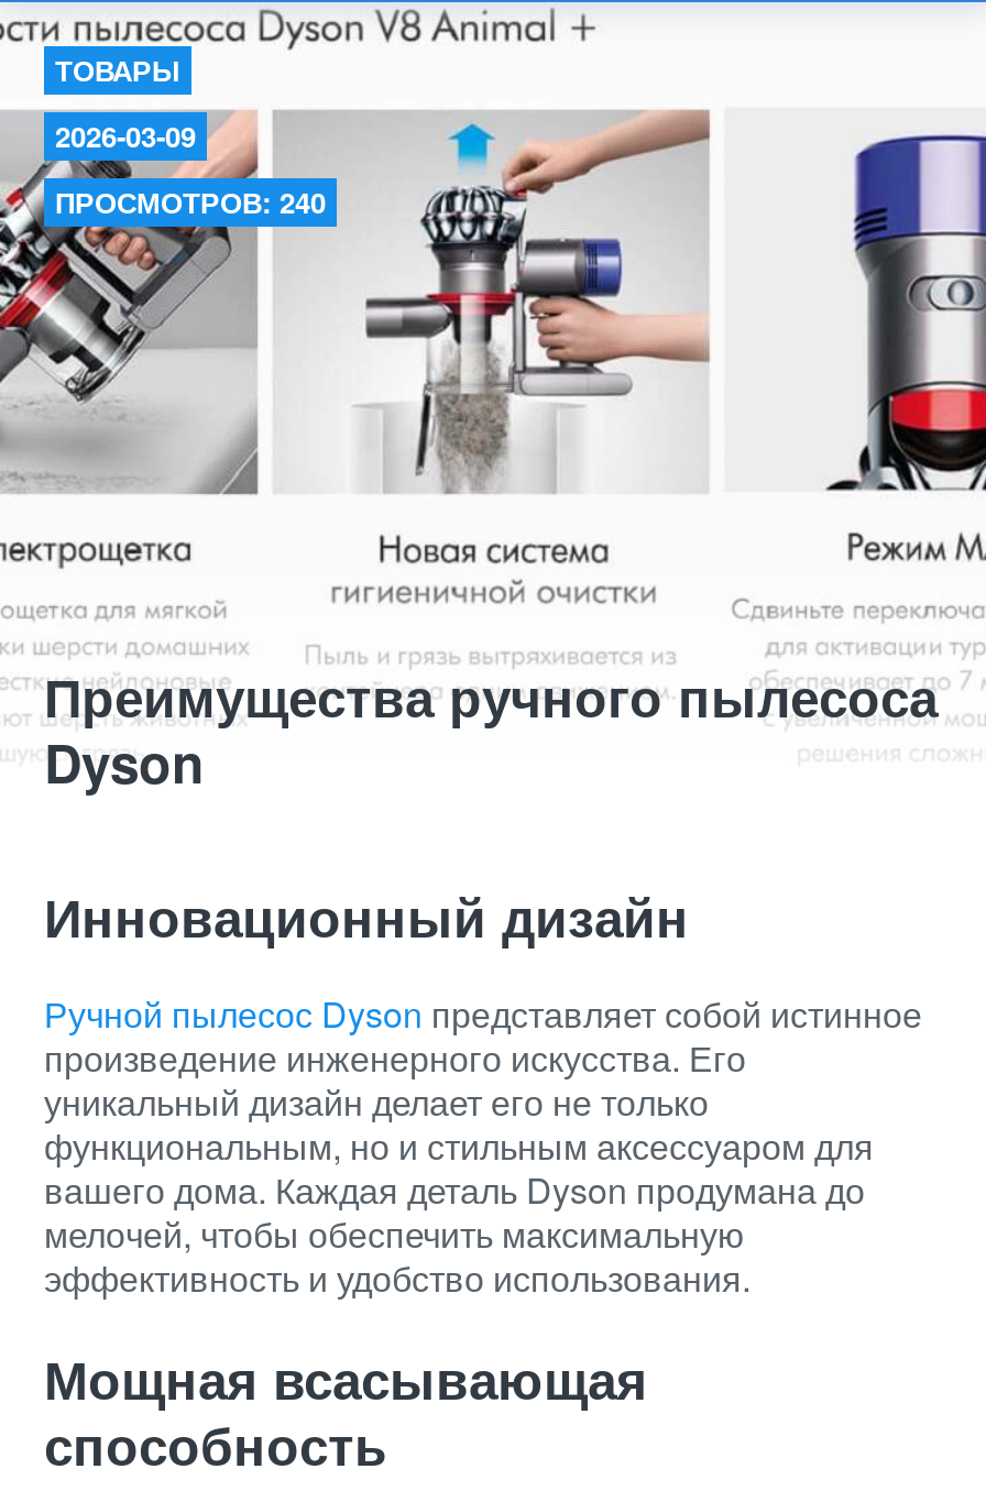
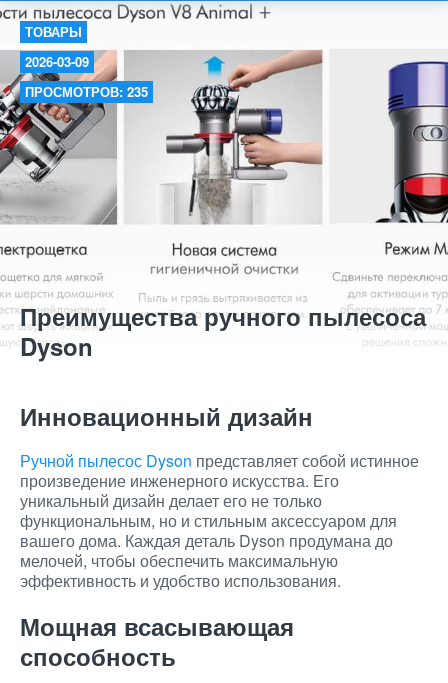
- ПРОСМОТРОВ: 240
+ ПРОСМОТРОВ: 235
